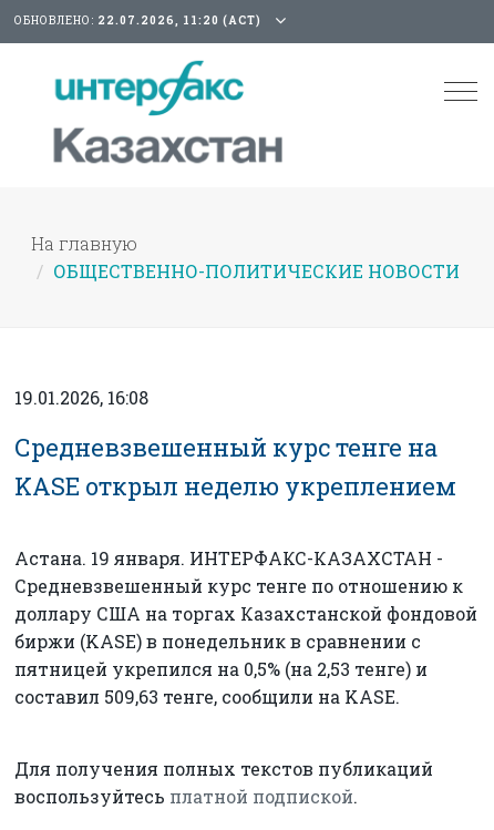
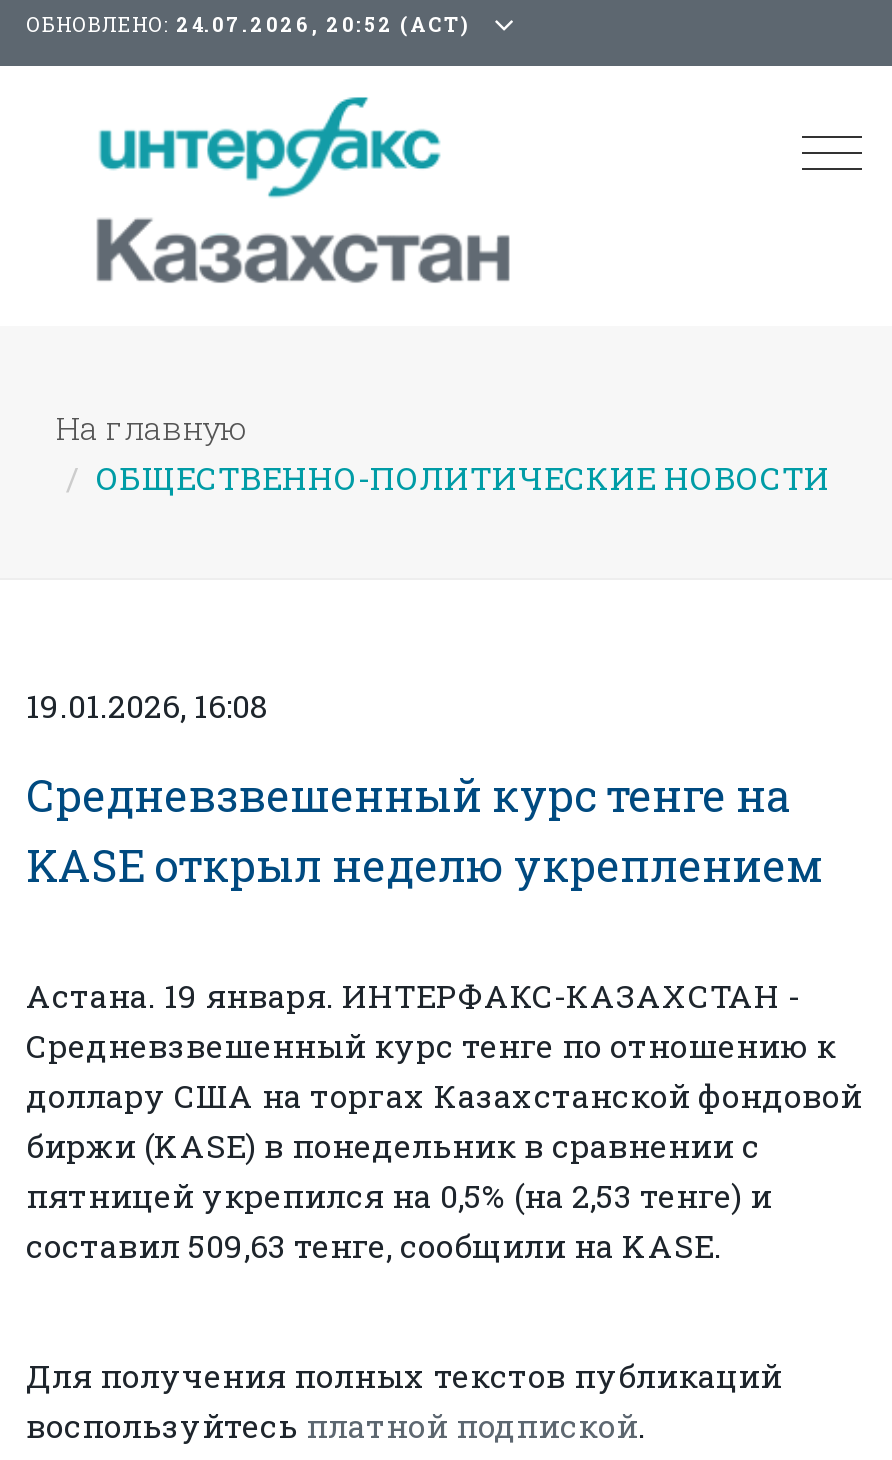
- ОБНОВЛЕНО: 22.07.2026, 11:20 (АСТ)
+ ОБНОВЛЕНО: 24.07.2026, 20:52 (АСТ)
